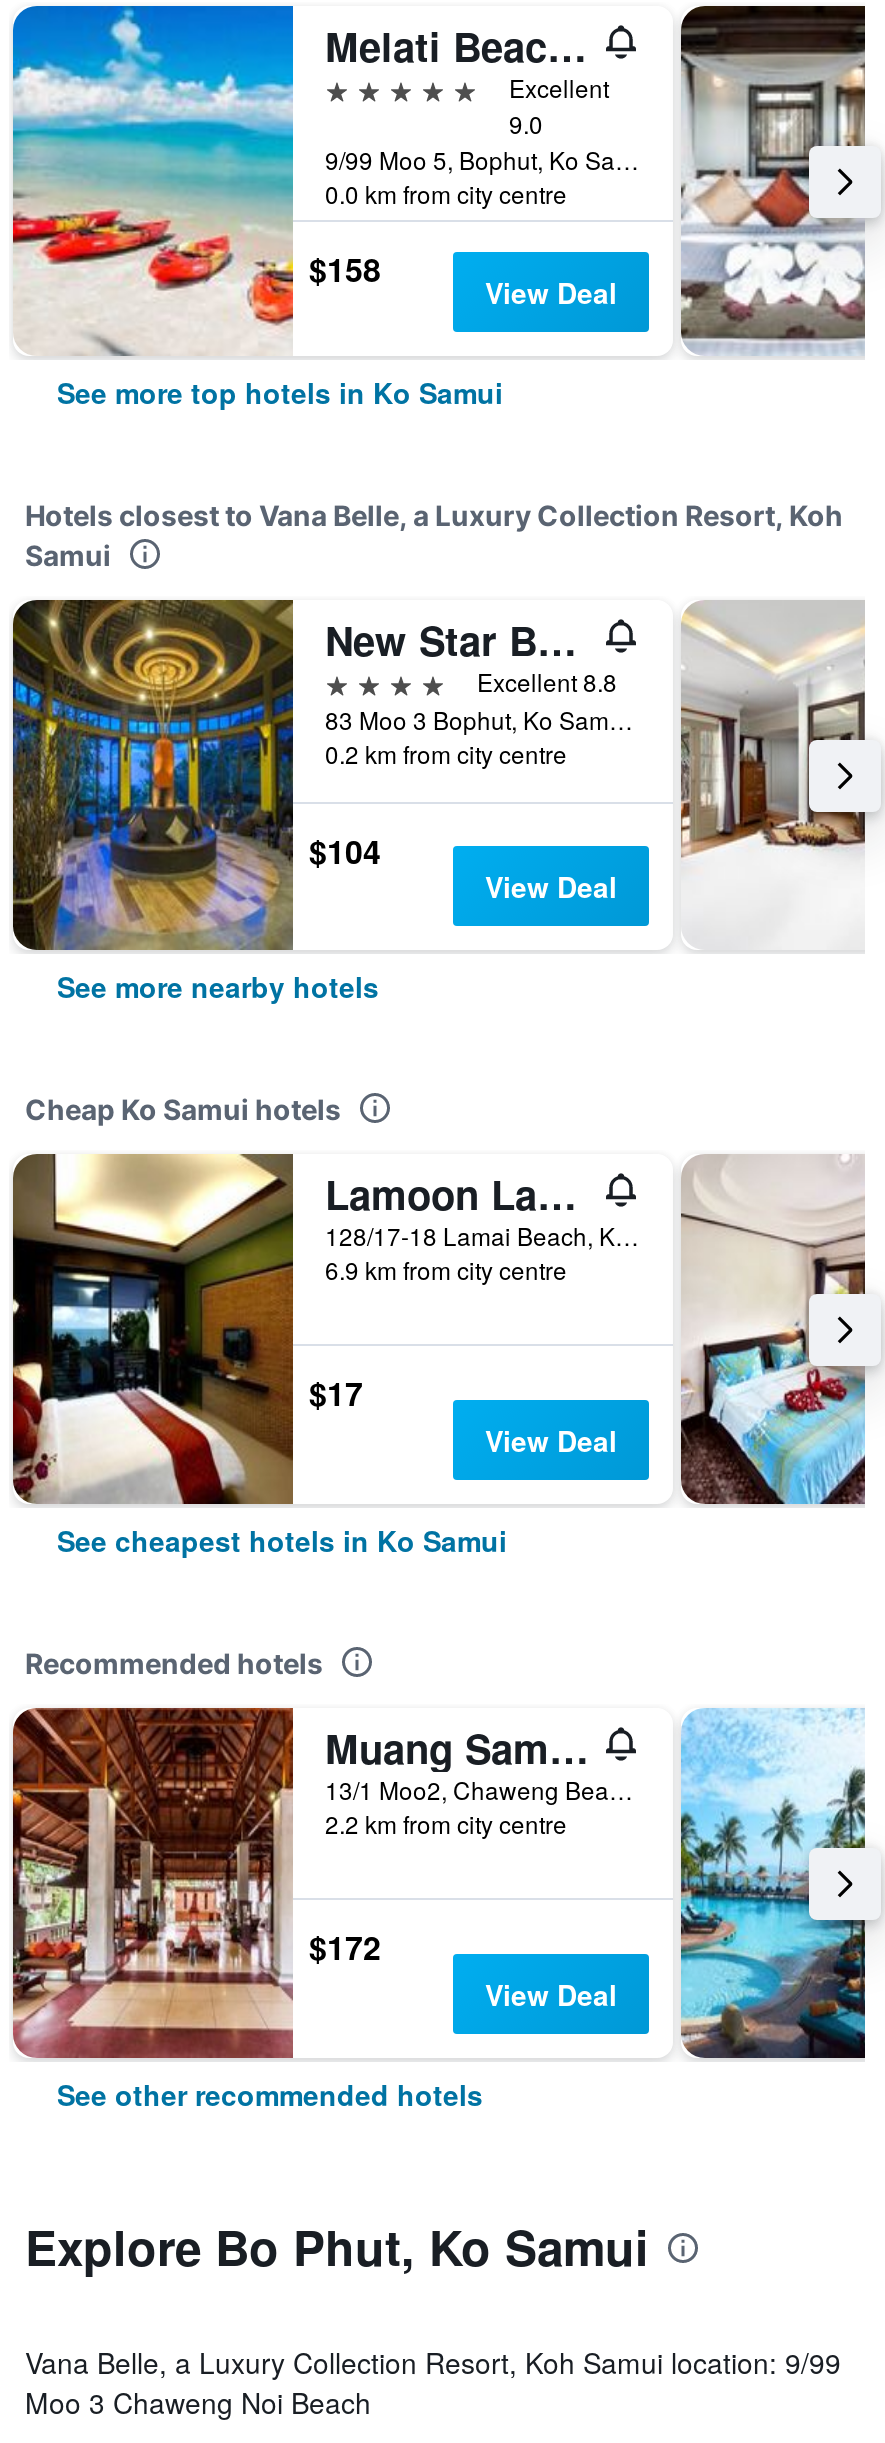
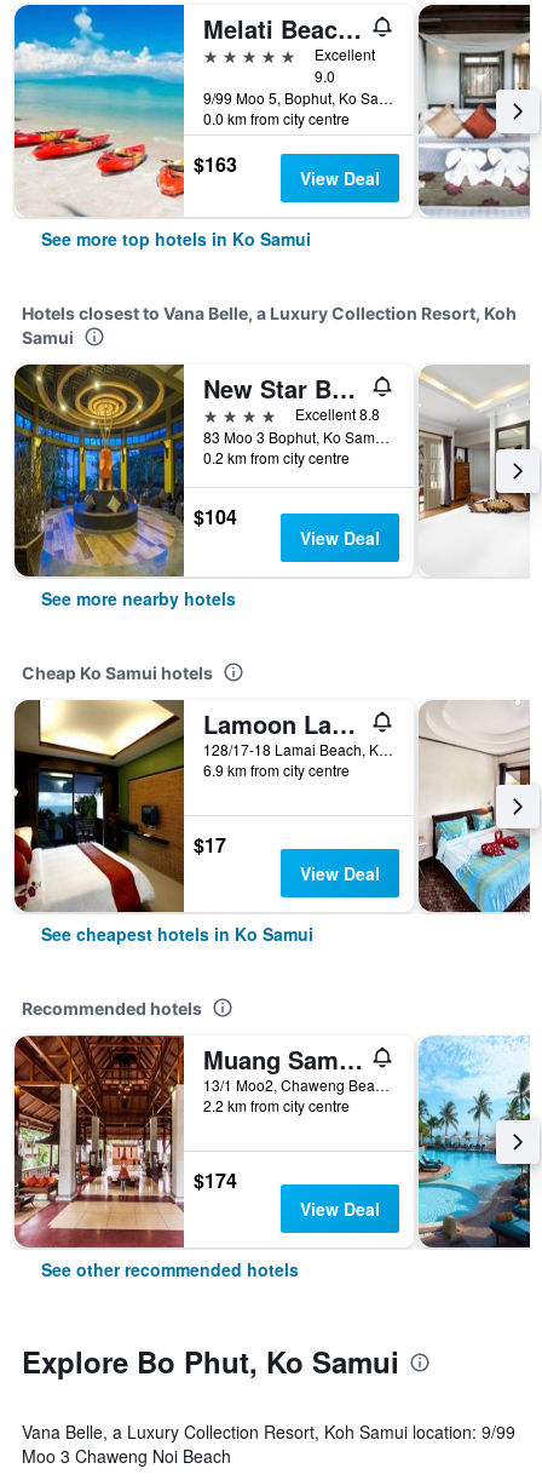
- $158
+ $163

- $172
+ $174
